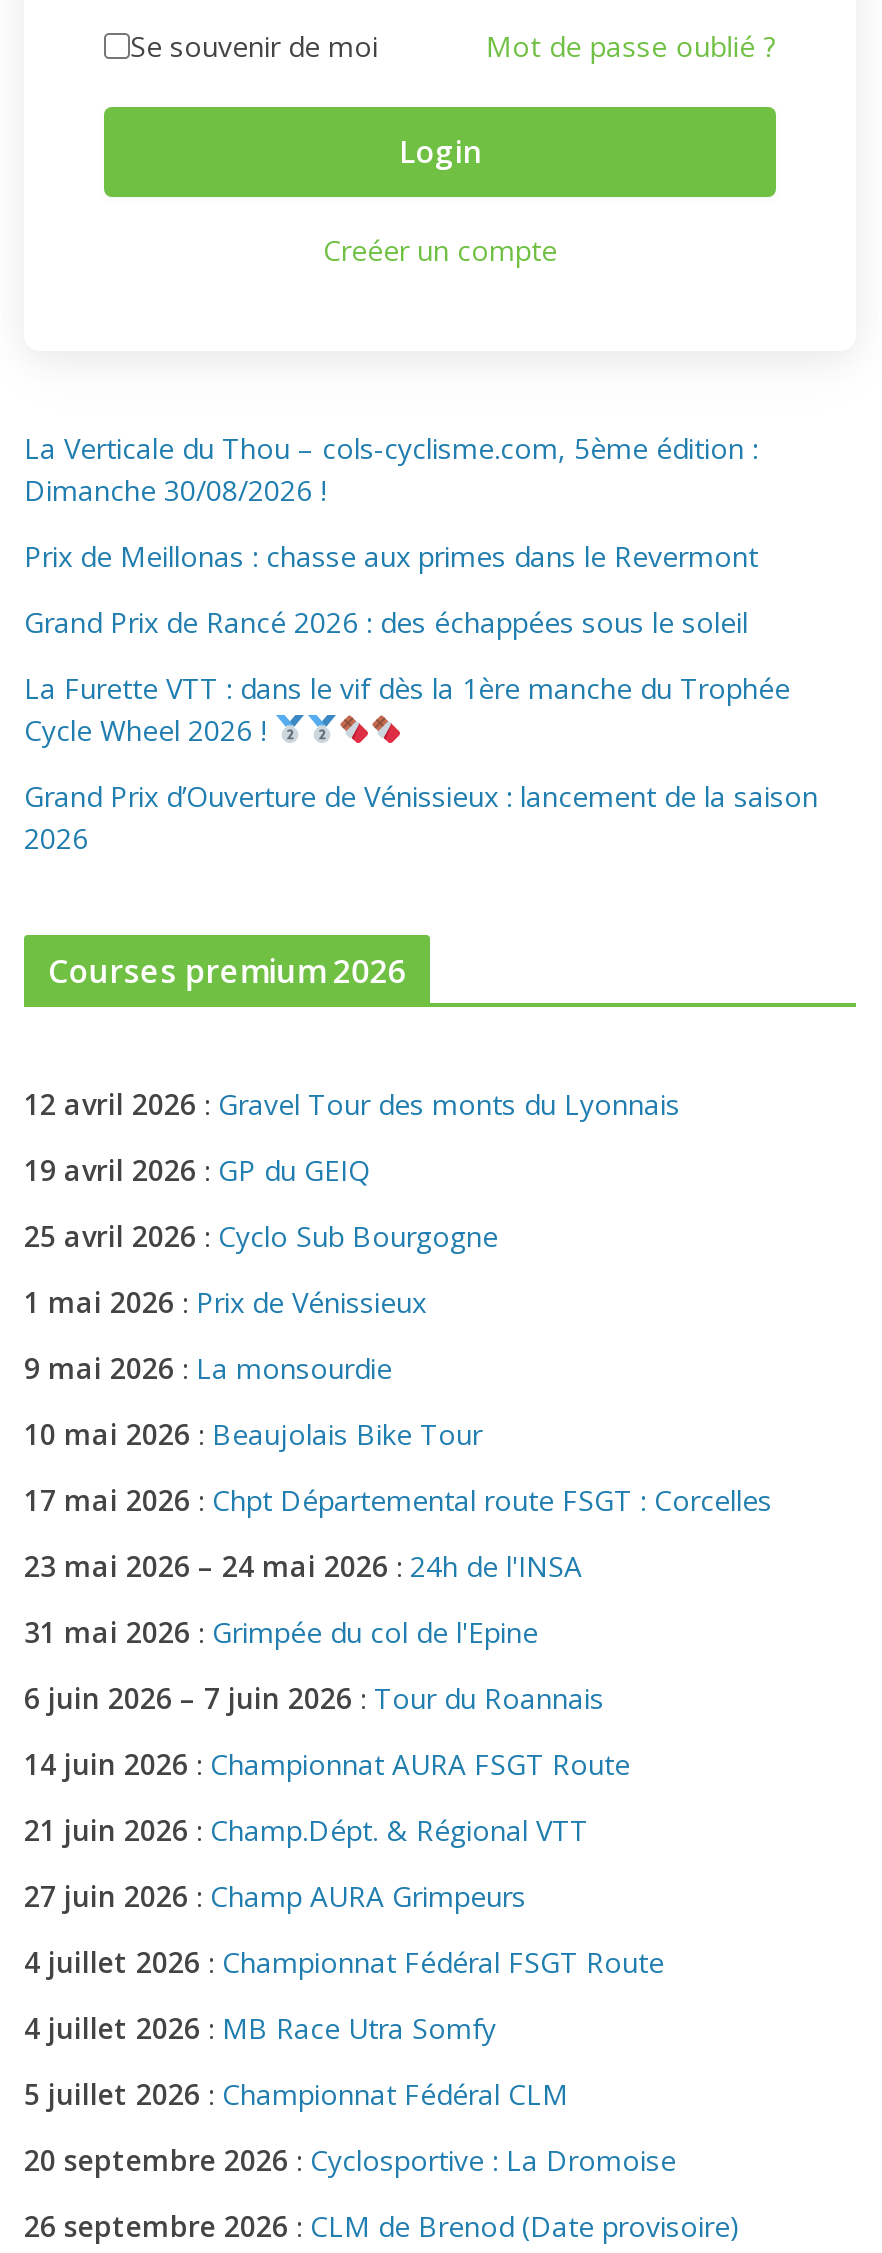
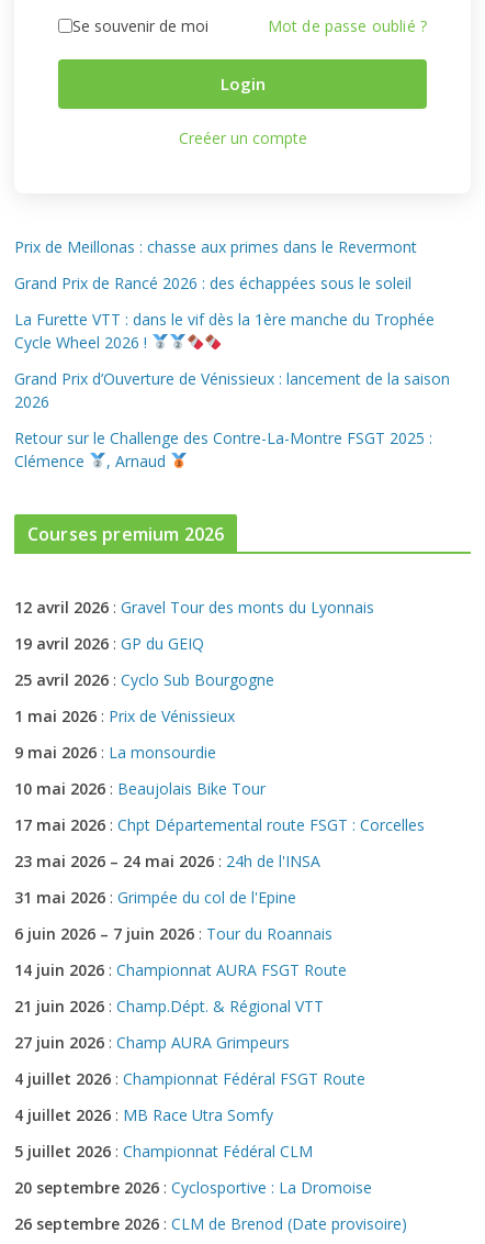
- La Verticale du Thou – cols-cyclisme.com, 5ème édition :
- Dimanche 30/08/2026 !

moved up: Prix de Meillonas : chasse aux primes dans le Revermont | Grand Prix de Rancé 2026 : des échappées sous le soleil | La Furette VTT : dans le vif dès la 1ère manche du Trophée | Cycle Wheel 2026 ! | Grand Prix d’Ouverture de Vénissieux : lancement de la saison | 2026

+ Retour sur le Challenge des Contre-La-Montre FSGT 2025 :
+ Clémence
+ , Arnaud
